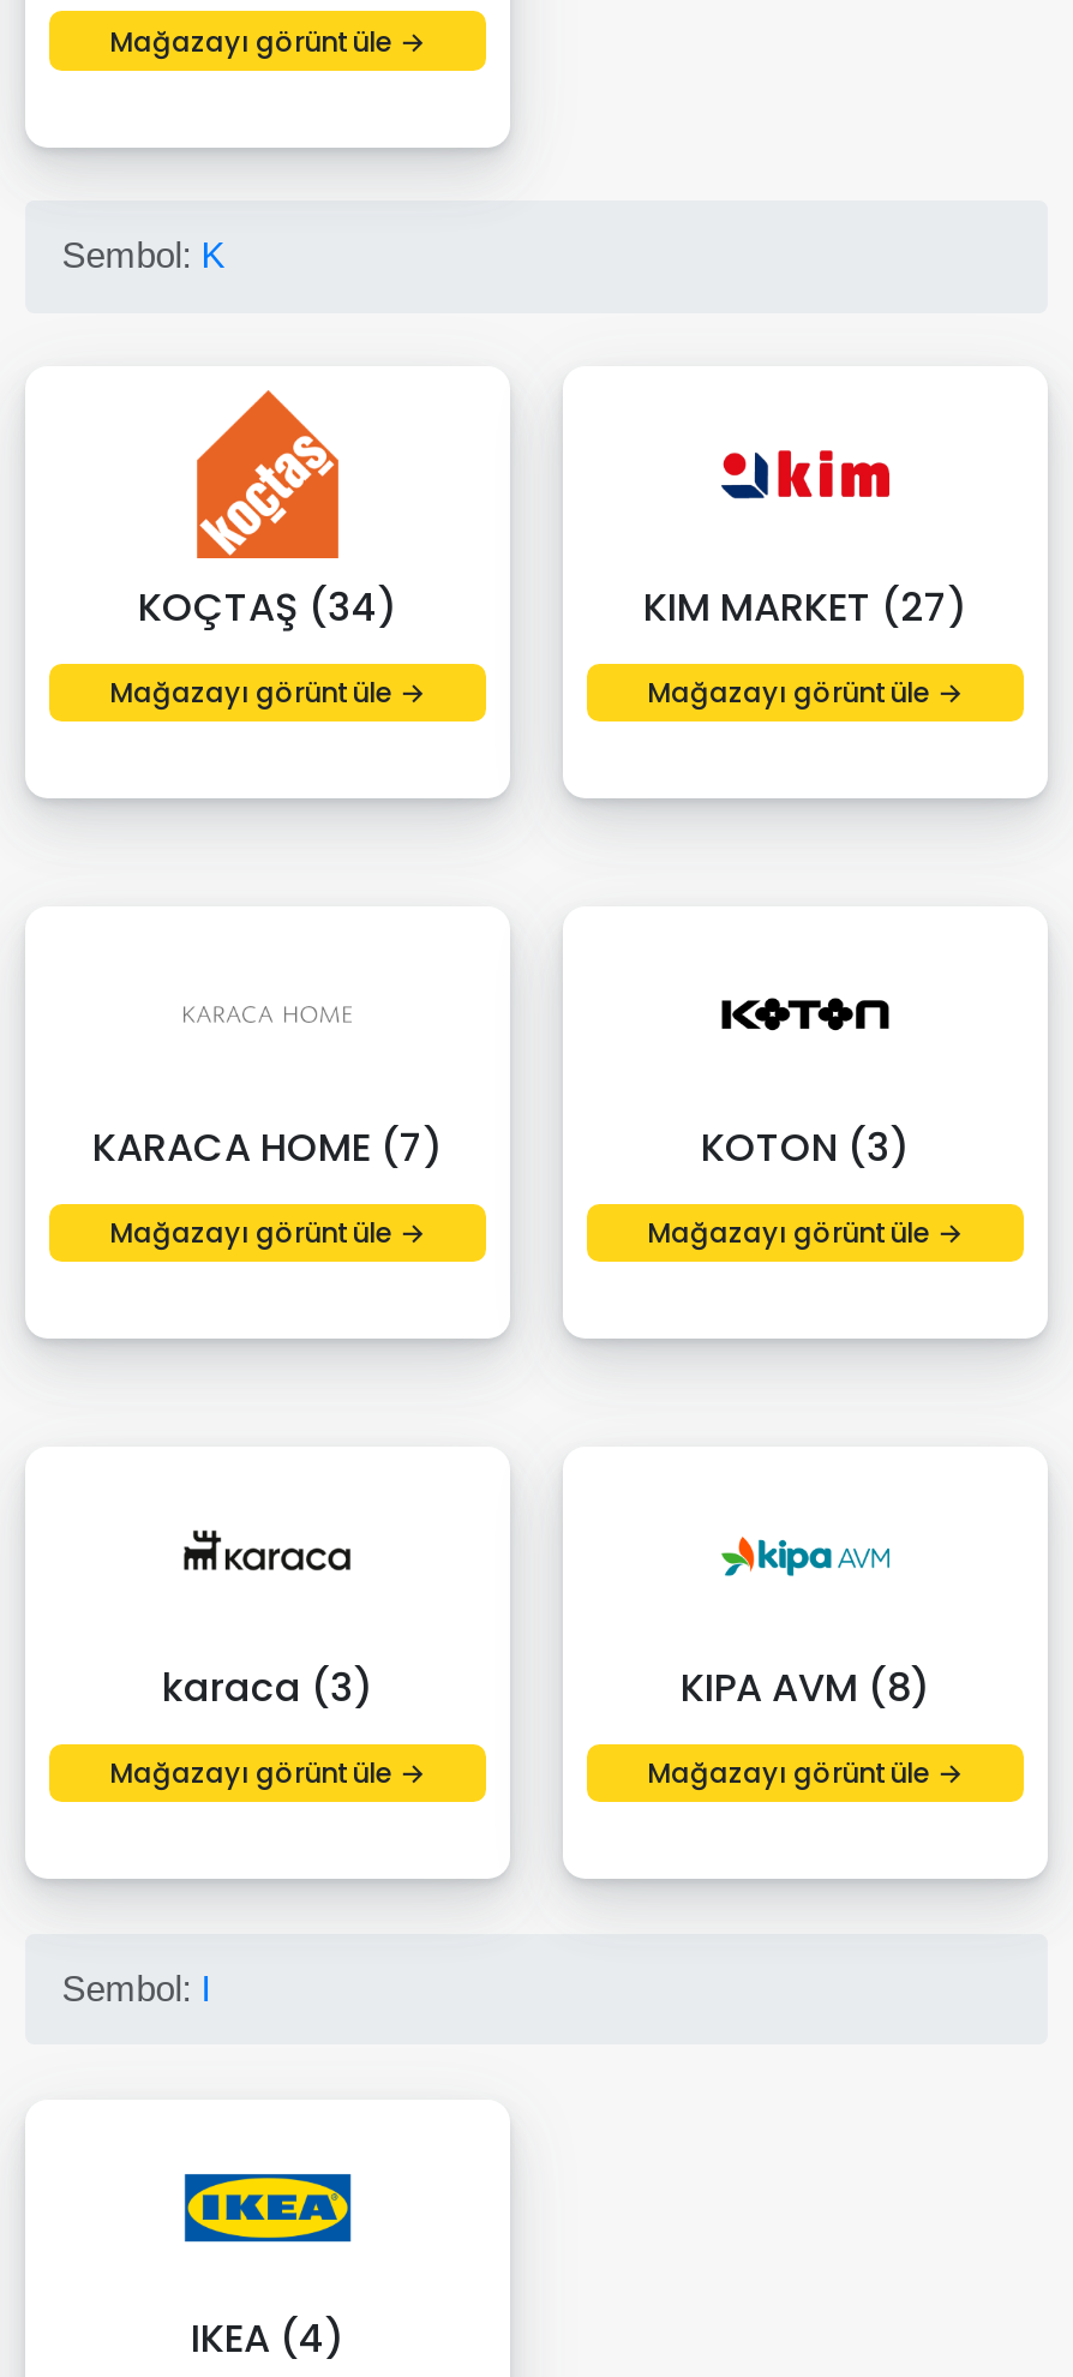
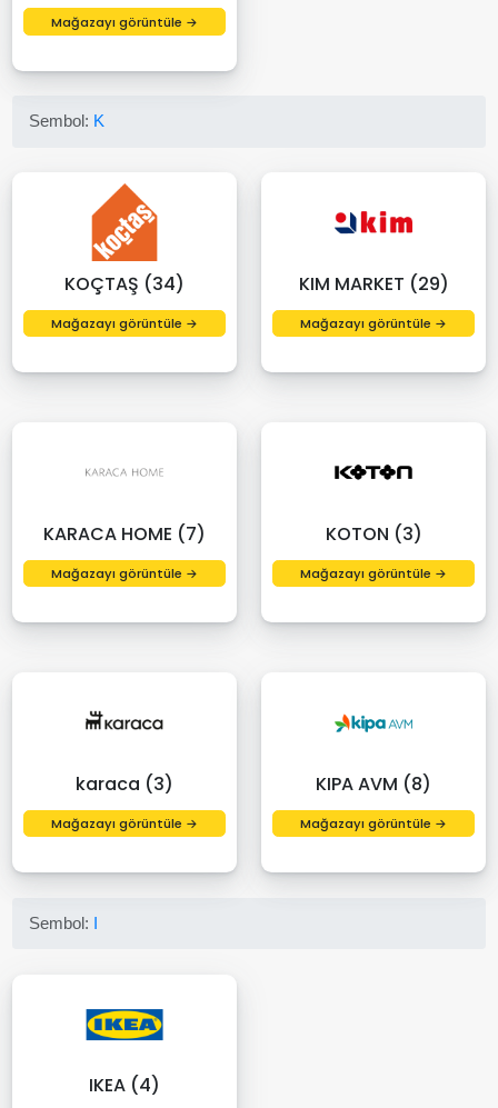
- KIM MARKET (27)
+ KIM MARKET (29)
